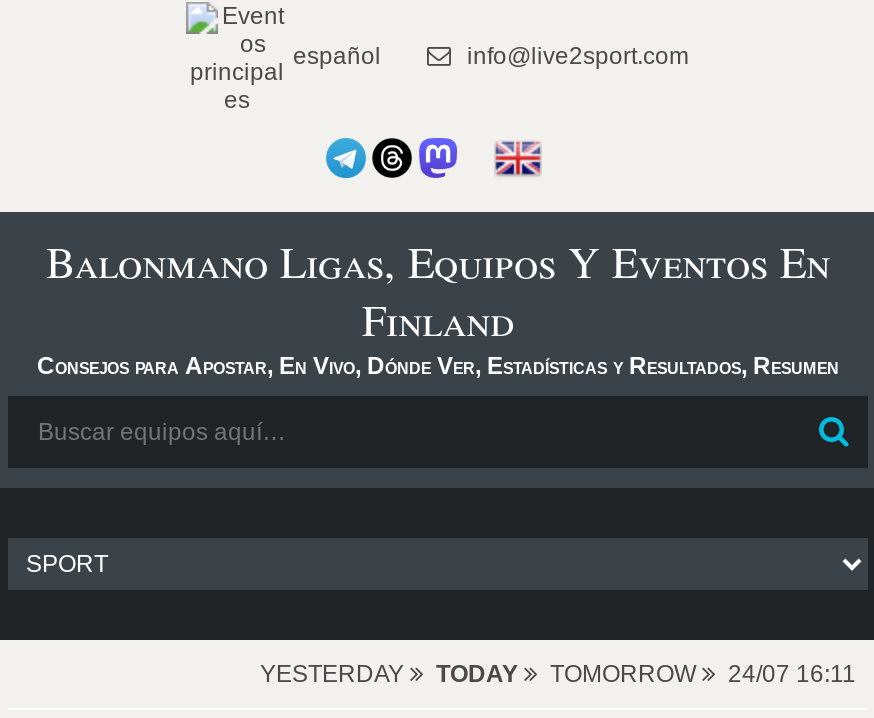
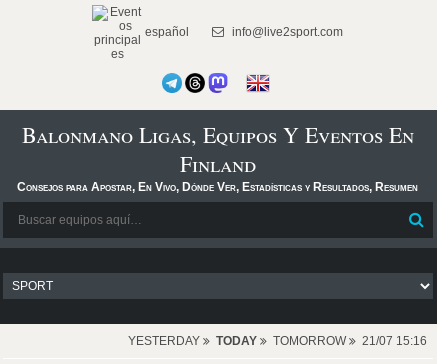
- YESTERDAY TODAY TOMORROW 24/07 16:11
+ YESTERDAY TODAY TOMORROW 21/07 15:16
